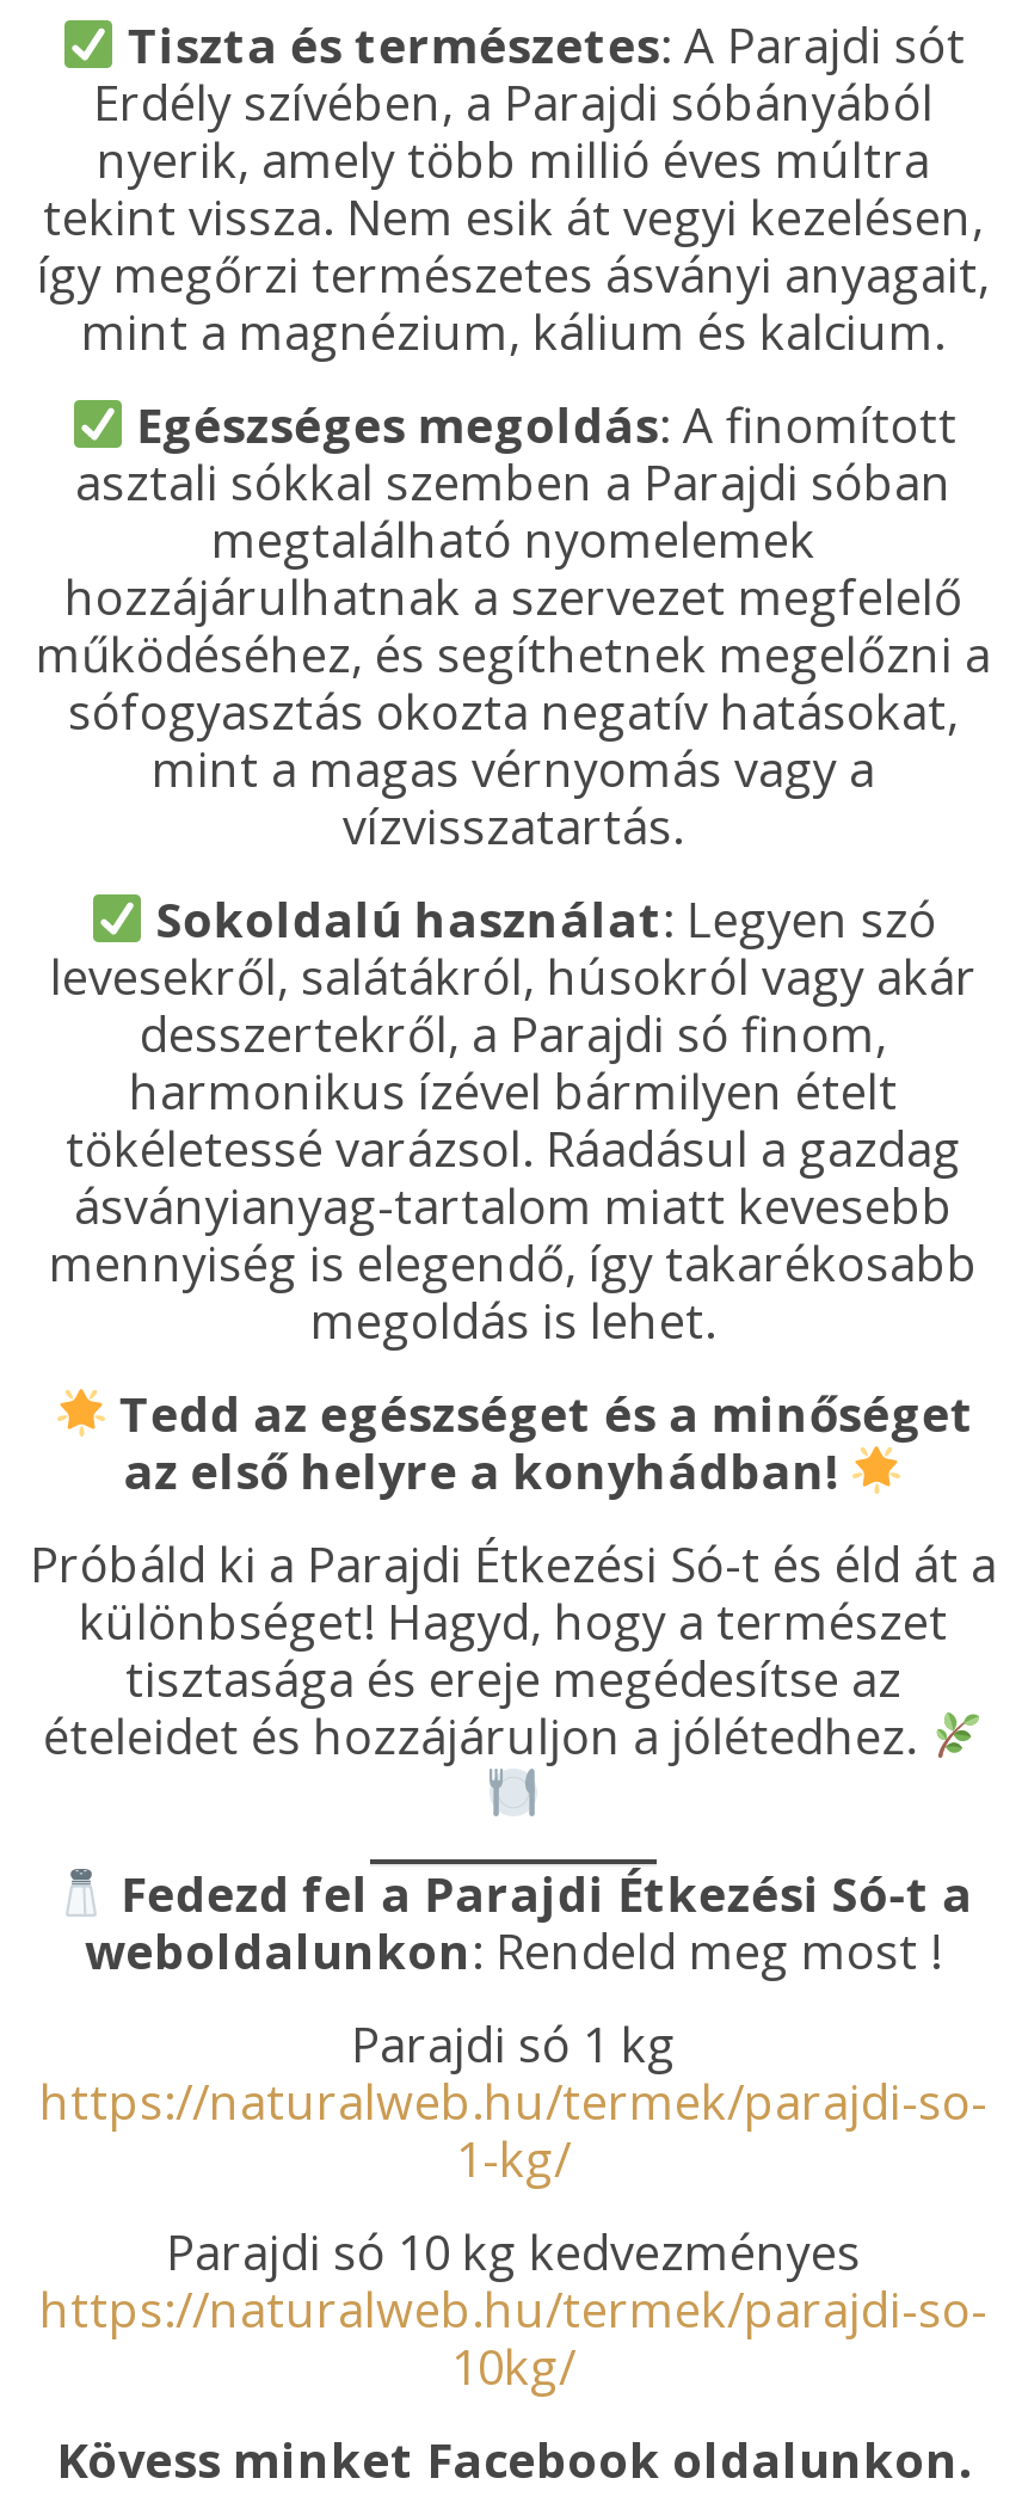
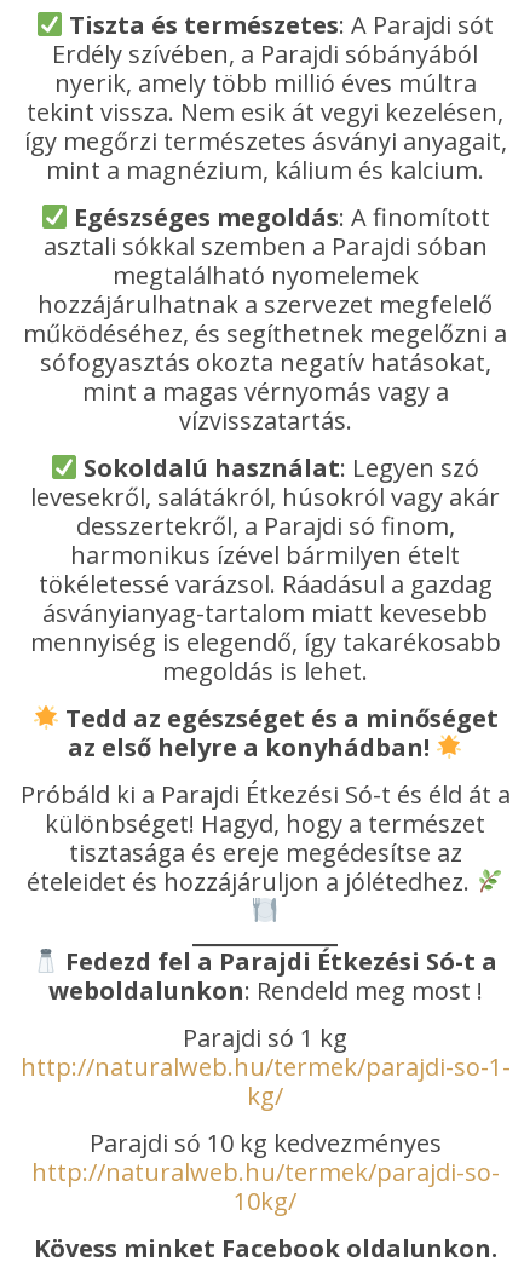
- https://naturalweb.hu/termek/parajdi-so-
- 1-kg/
+ http://naturalweb.hu/termek/parajdi-so-1-
+ kg/

- https://naturalweb.hu/termek/parajdi-so-
+ http://naturalweb.hu/termek/parajdi-so-
